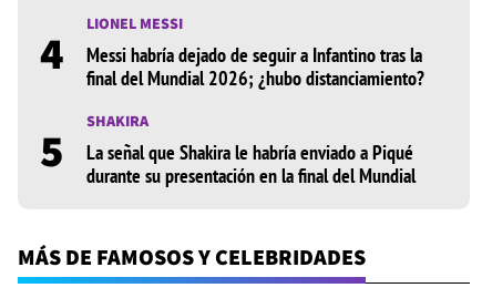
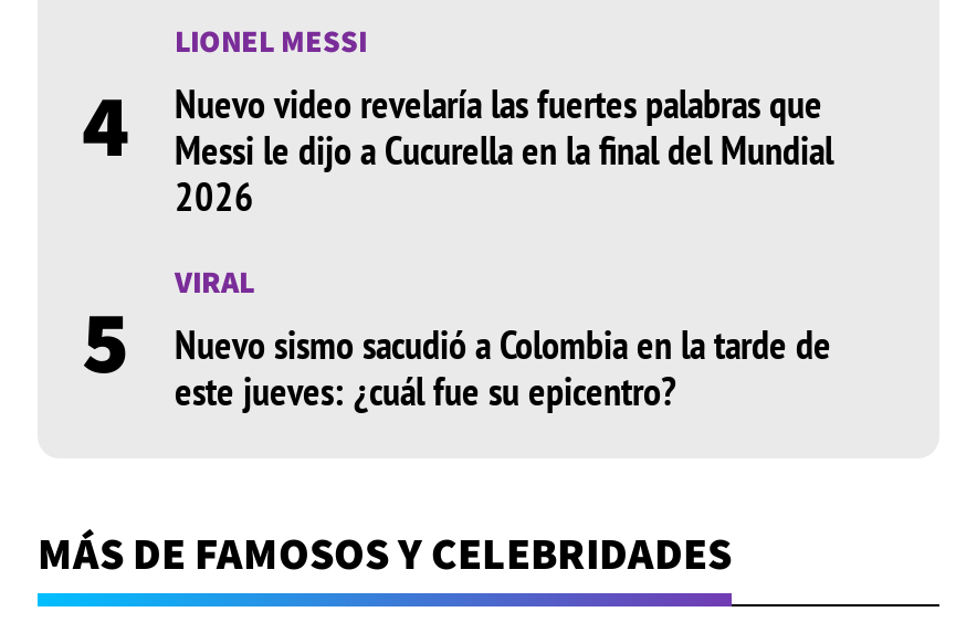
- Messi habría dejado de seguir a Infantino tras la
- final del Mundial 2026; ¿hubo distanciamiento?
+ Nuevo video revelaría las fuertes palabras que
+ Messi le dijo a Cucurella en la final del Mundial
+ 2026

- SHAKIRA
- La señal que Shakira le habría enviado a Piqué
- durante su presentación en la final del Mundial
+ VIRAL
+ Nuevo sismo sacudió a Colombia en la tarde de
+ este jueves: ¿cuál fue su epicentro?
